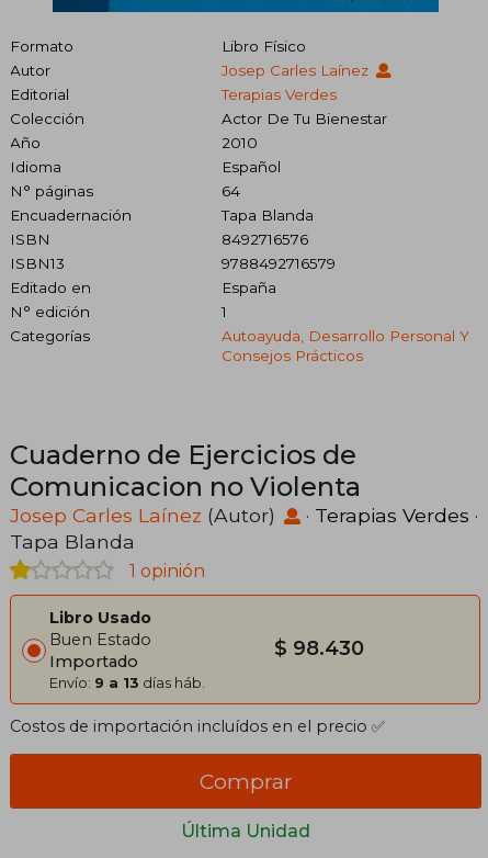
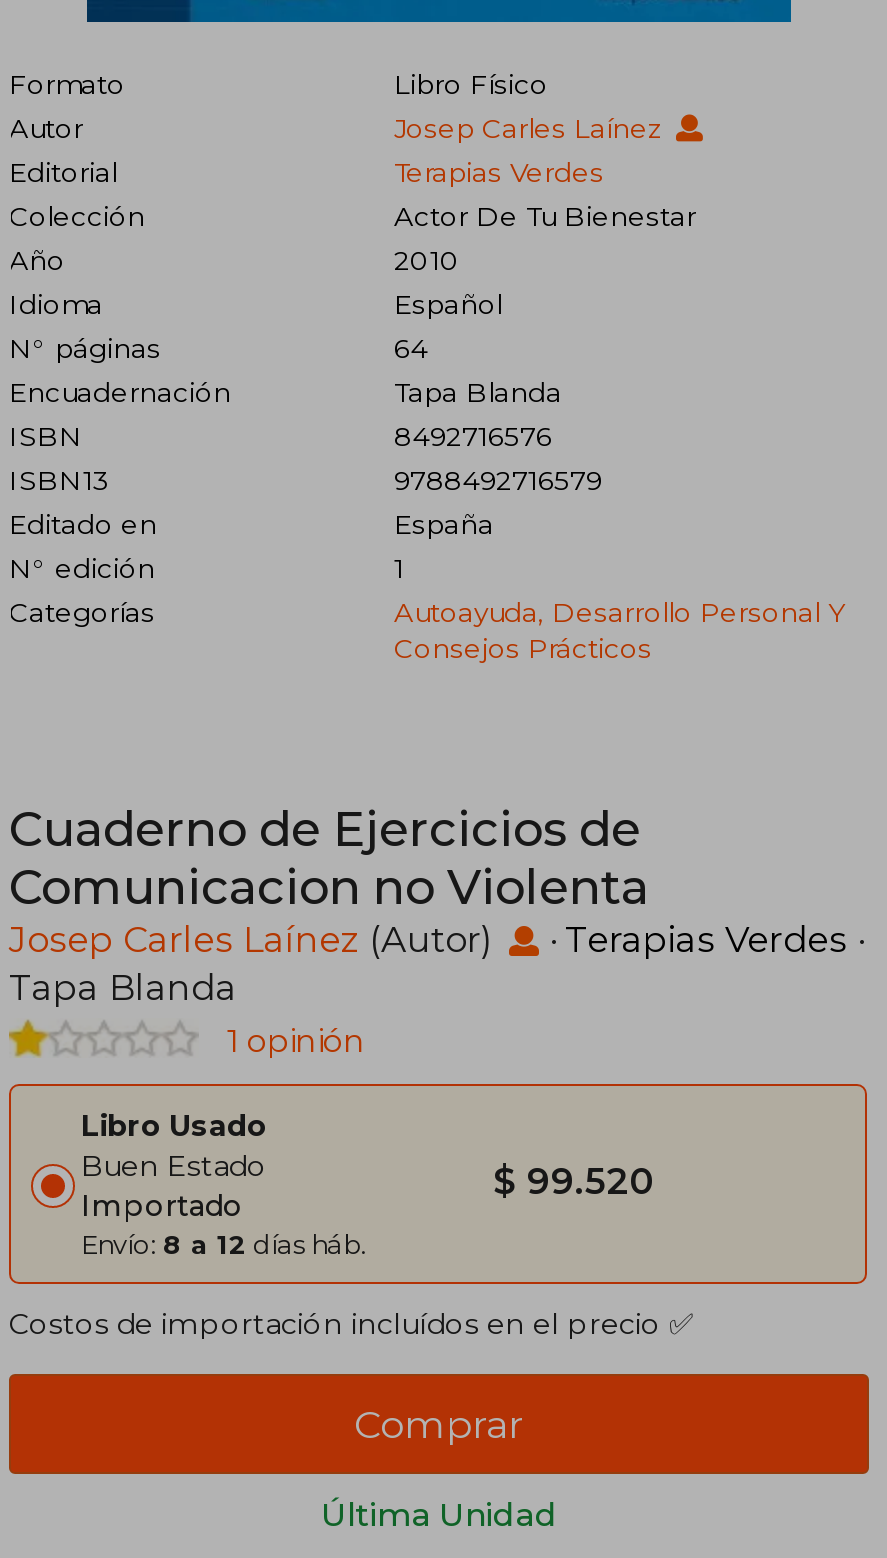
- $ 98.430
+ $ 99.520

- Envío: 9 a 13 días háb.
+ Envío: 8 a 12 días háb.
